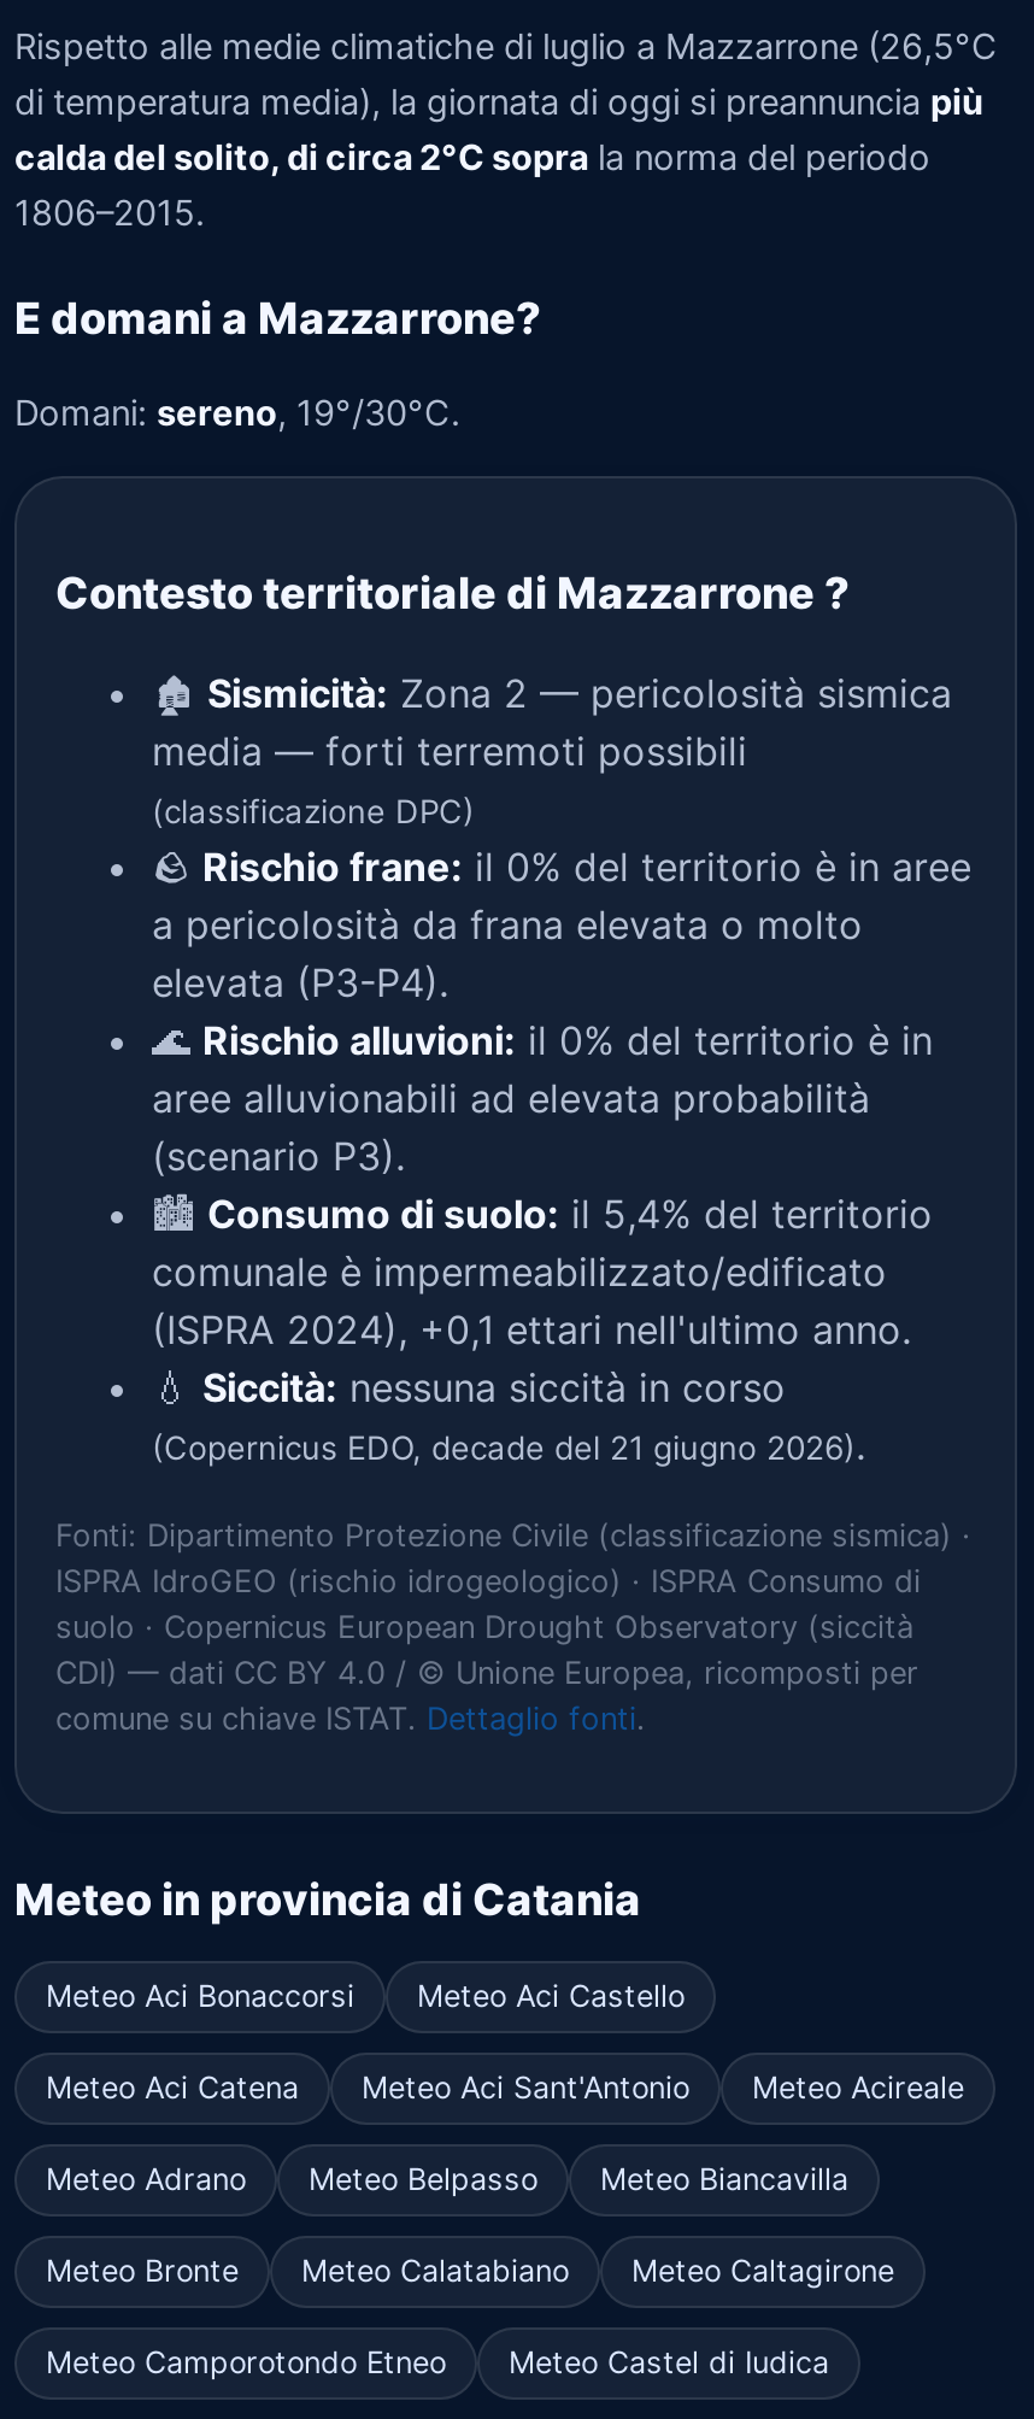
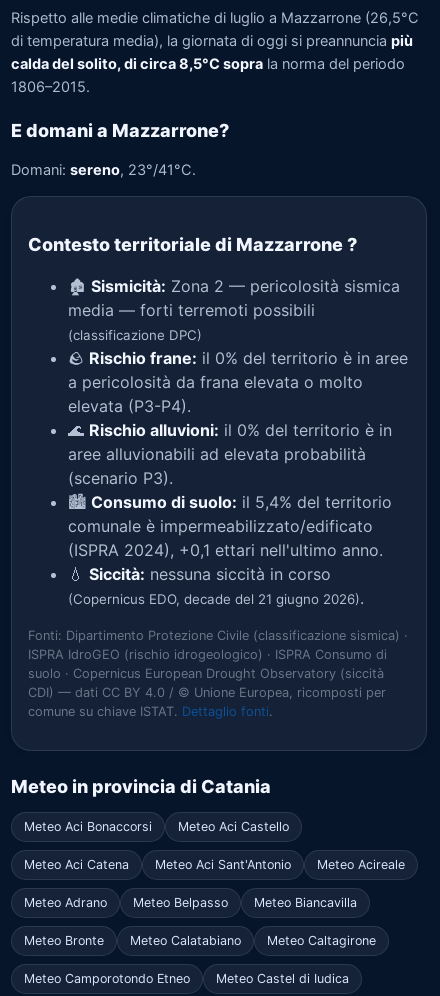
- calda del solito, di circa 2°C sopra la norma del periodo
+ calda del solito, di circa 8,5°C sopra la norma del periodo

- Domani: sereno, 19°/30°C.
+ Domani: sereno, 23°/41°C.
